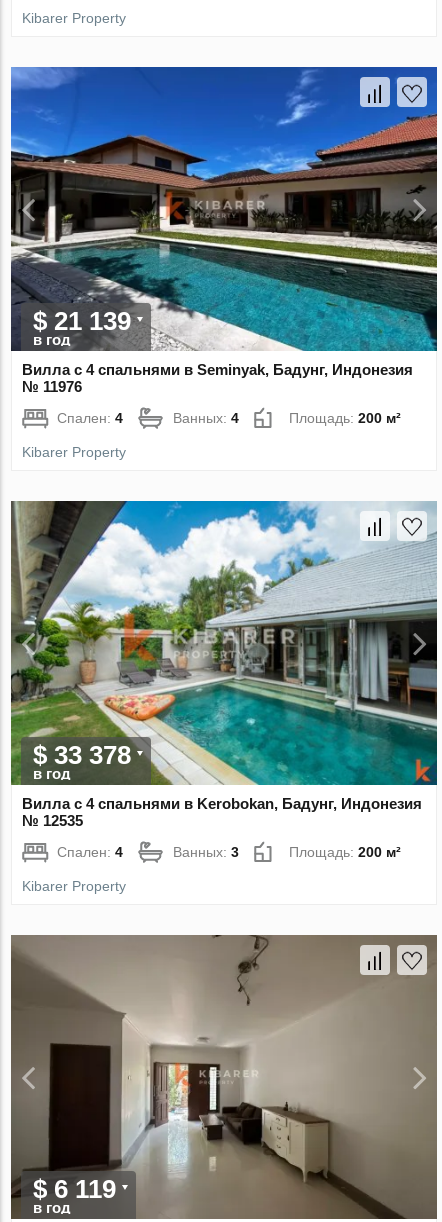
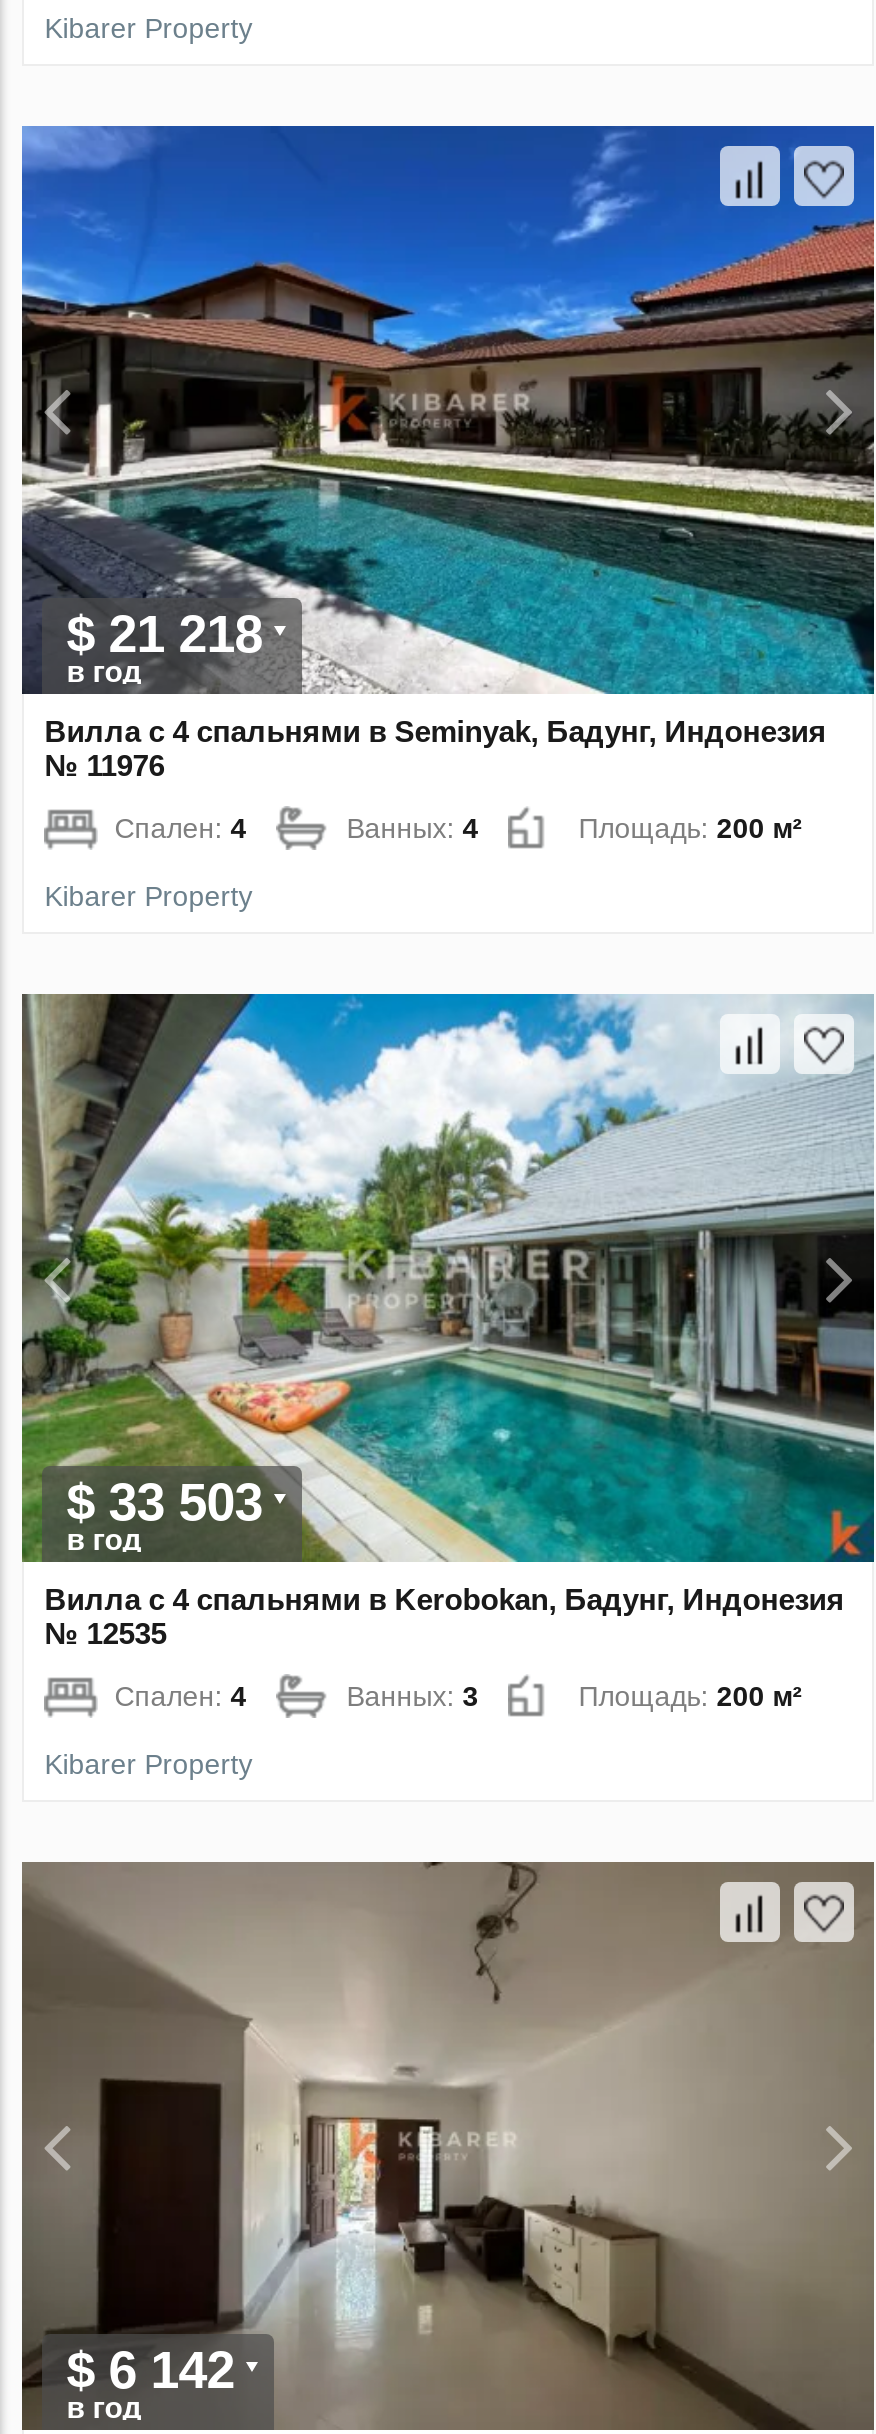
- $ 21 139
+ $ 21 218

- $ 33 378
+ $ 33 503

- $ 6 119
+ $ 6 142
